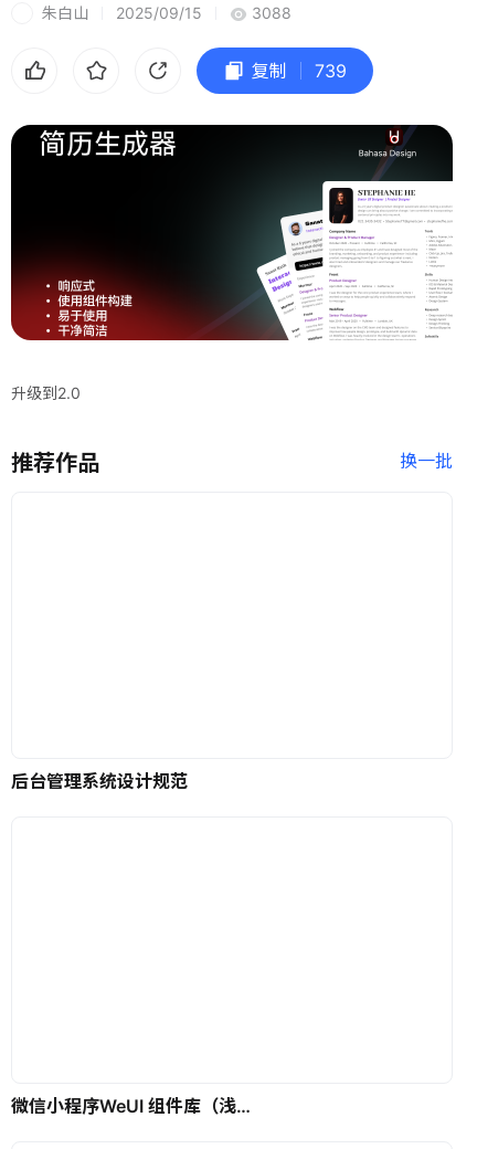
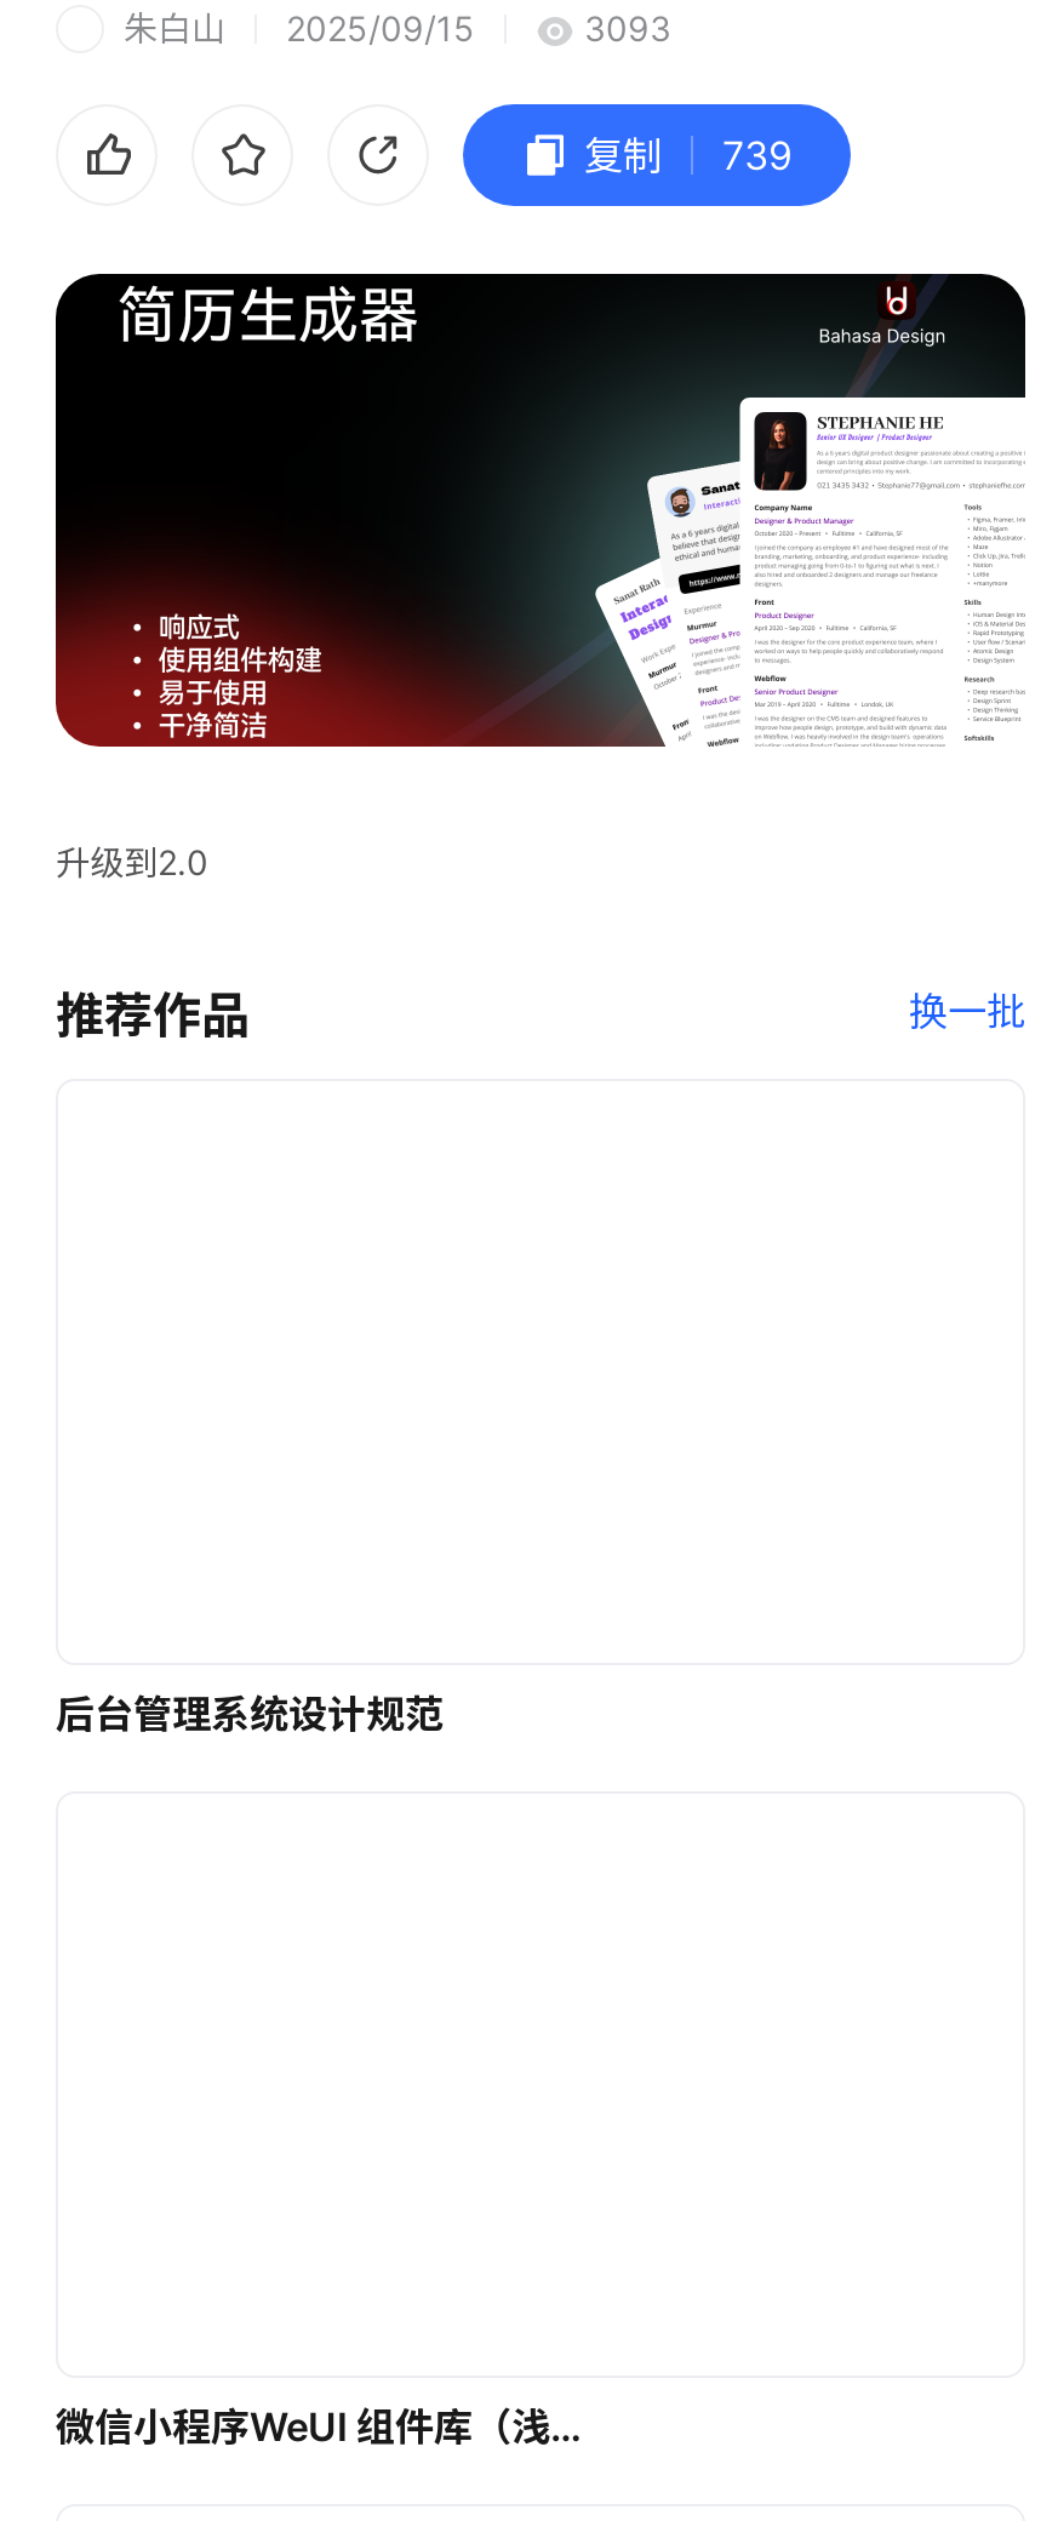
- 3088
+ 3093
